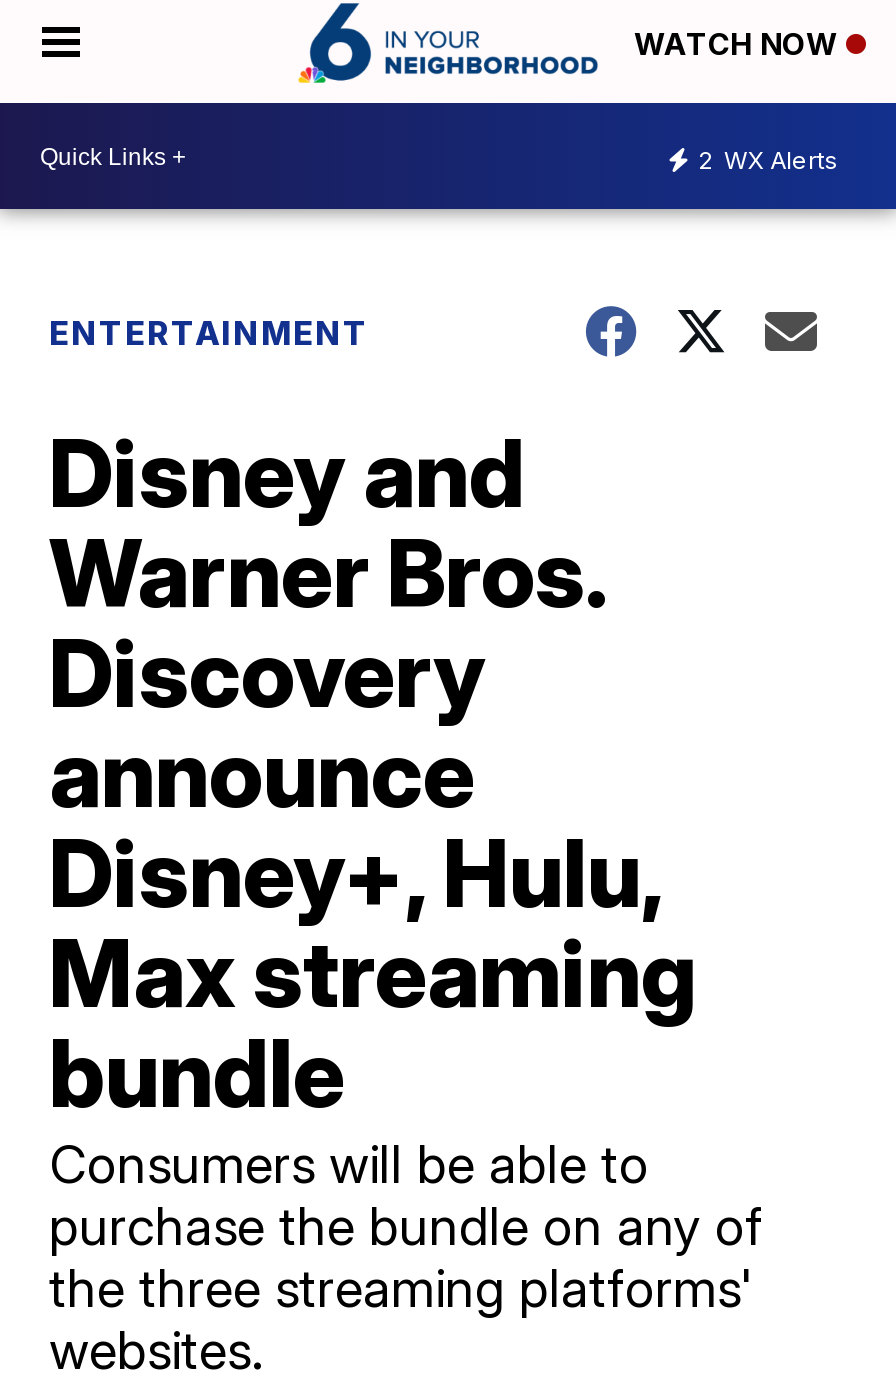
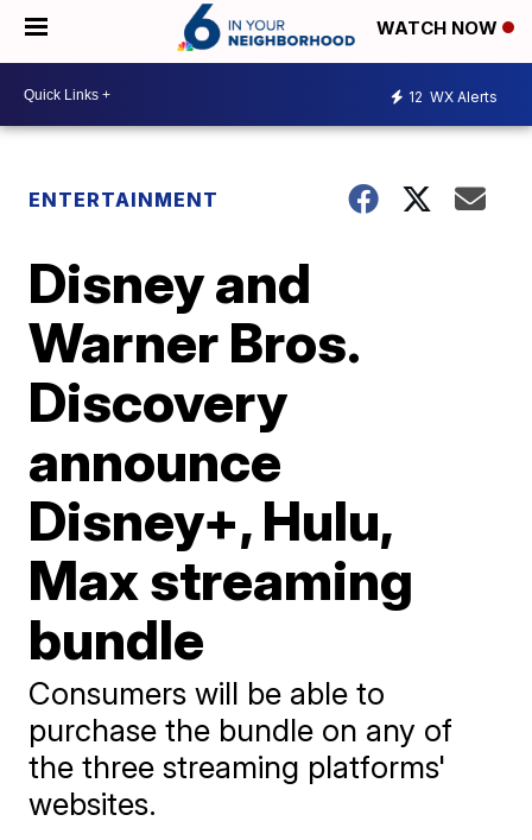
- 2 WX Alerts
+ 12 WX Alerts
